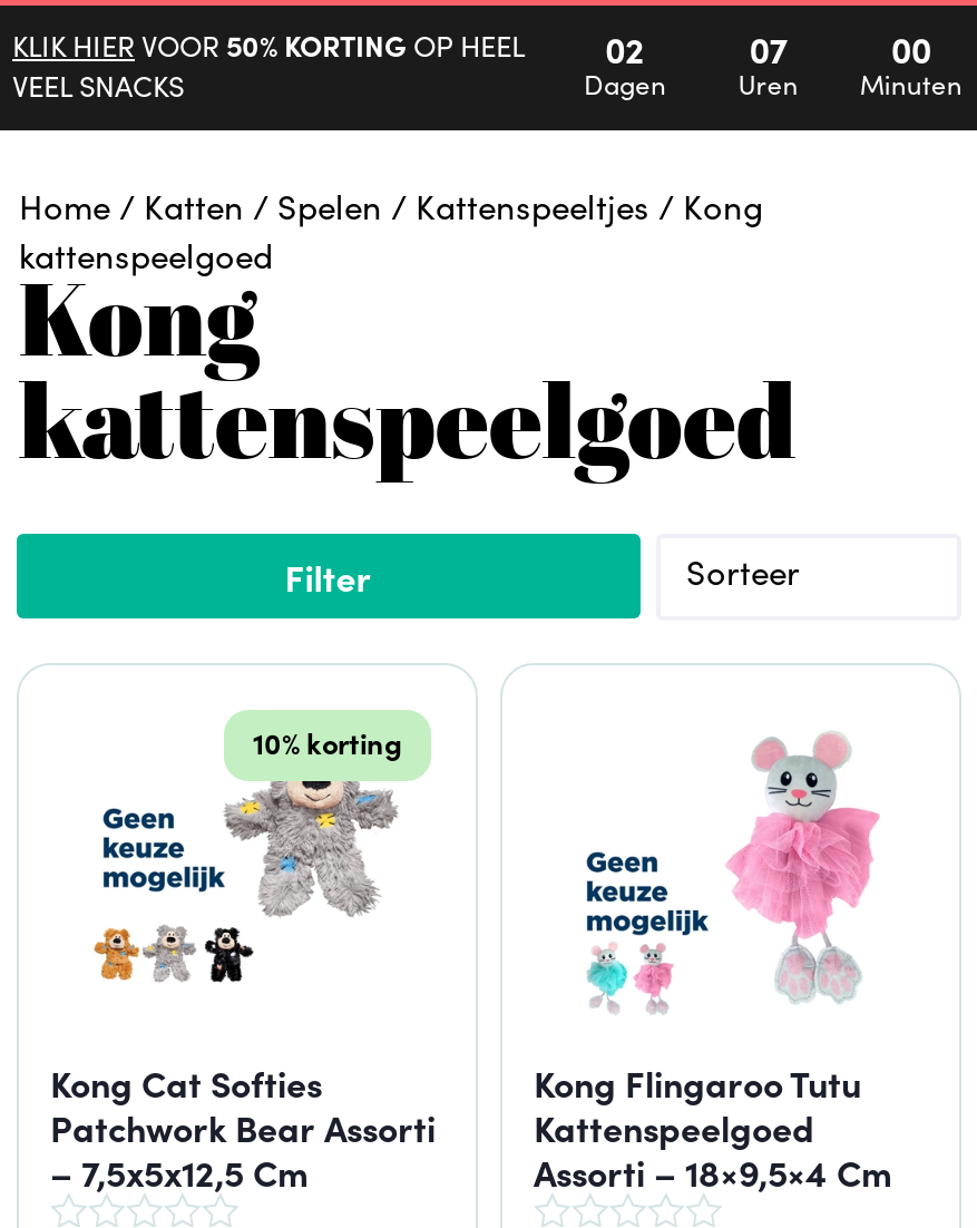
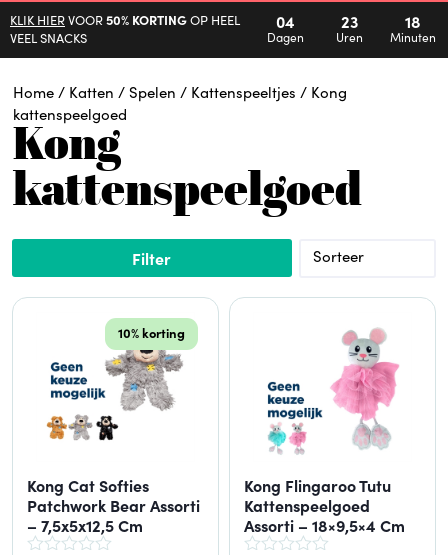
- 02
+ 04

- 07
+ 23

- 00
+ 18
